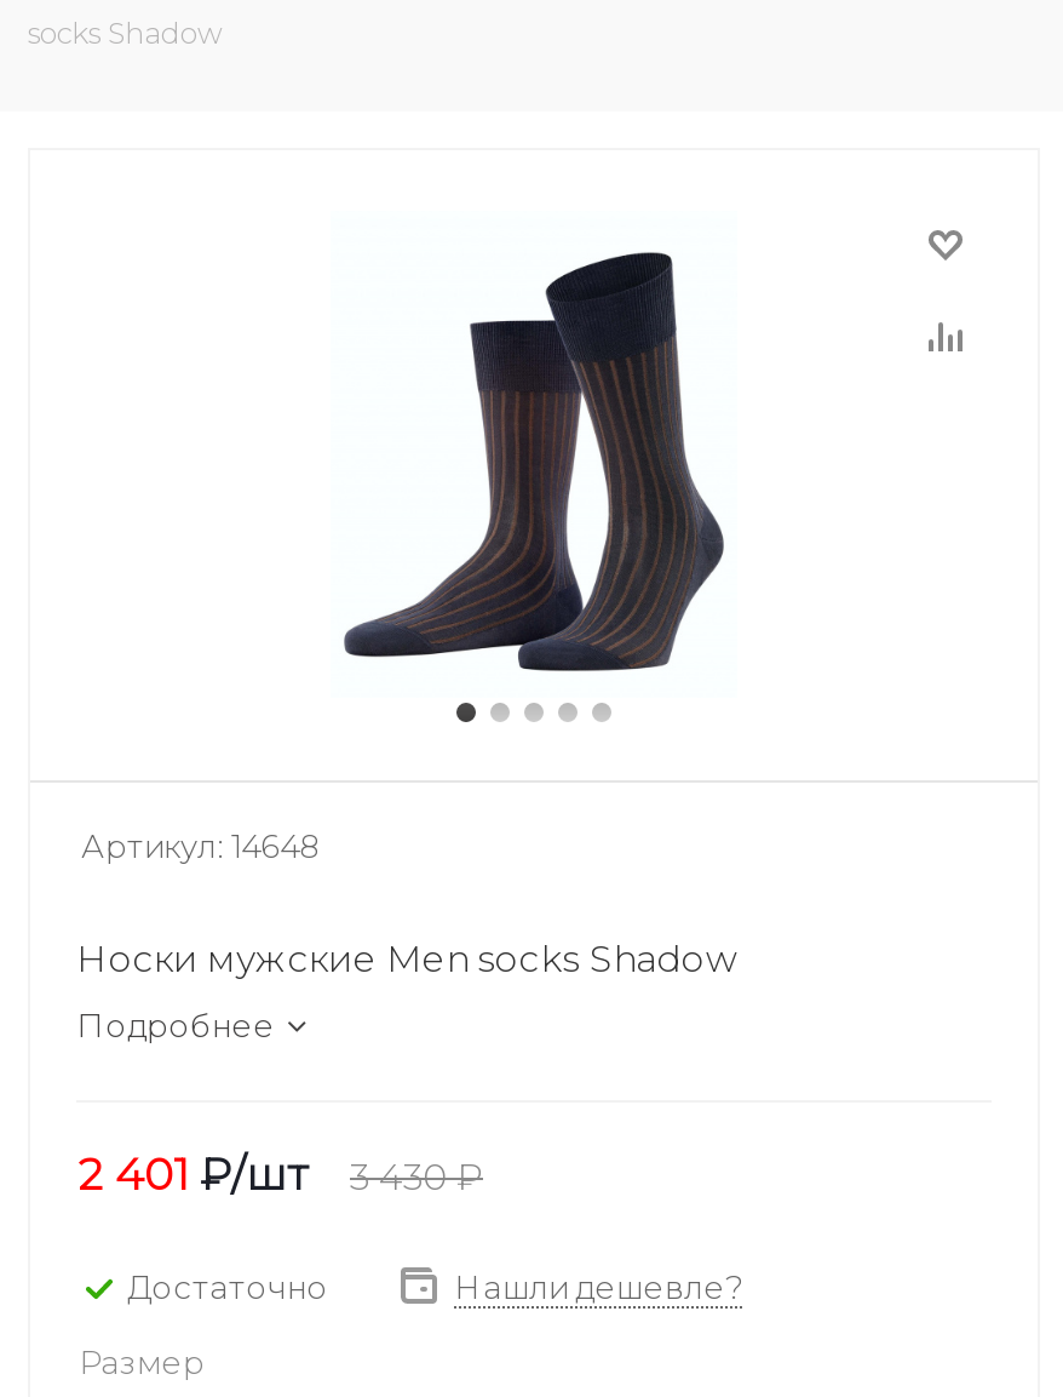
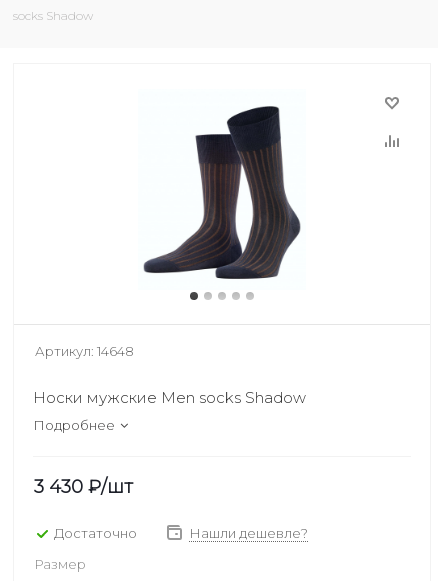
- 2 401 ₽/шт
- 3 430₽
+ 3 430 ₽/шт
